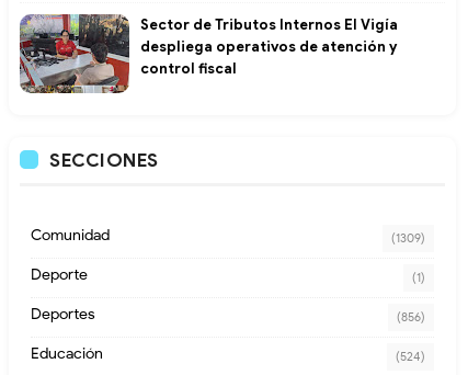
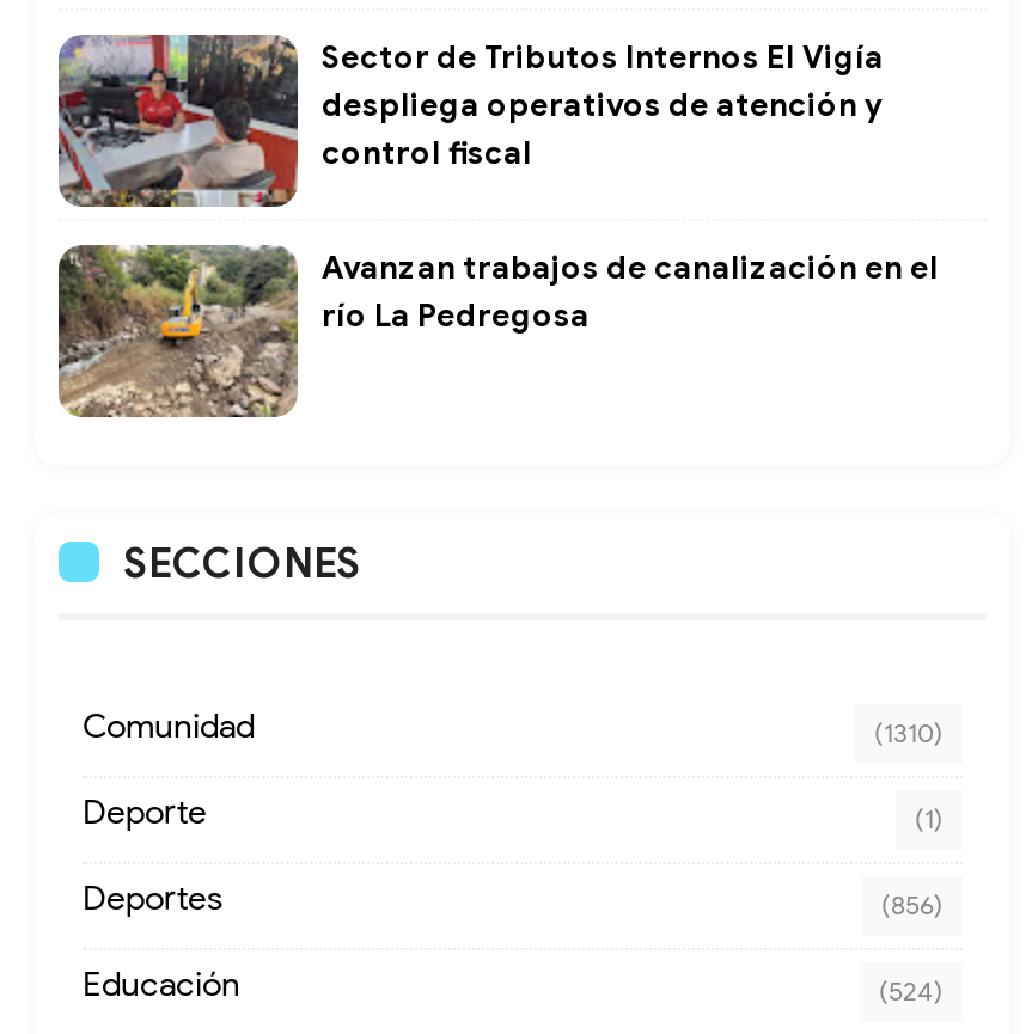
+ [image]
+ Avanzan trabajos de canalización en el
+ río La Pedregosa

- (1309)
+ (1310)
